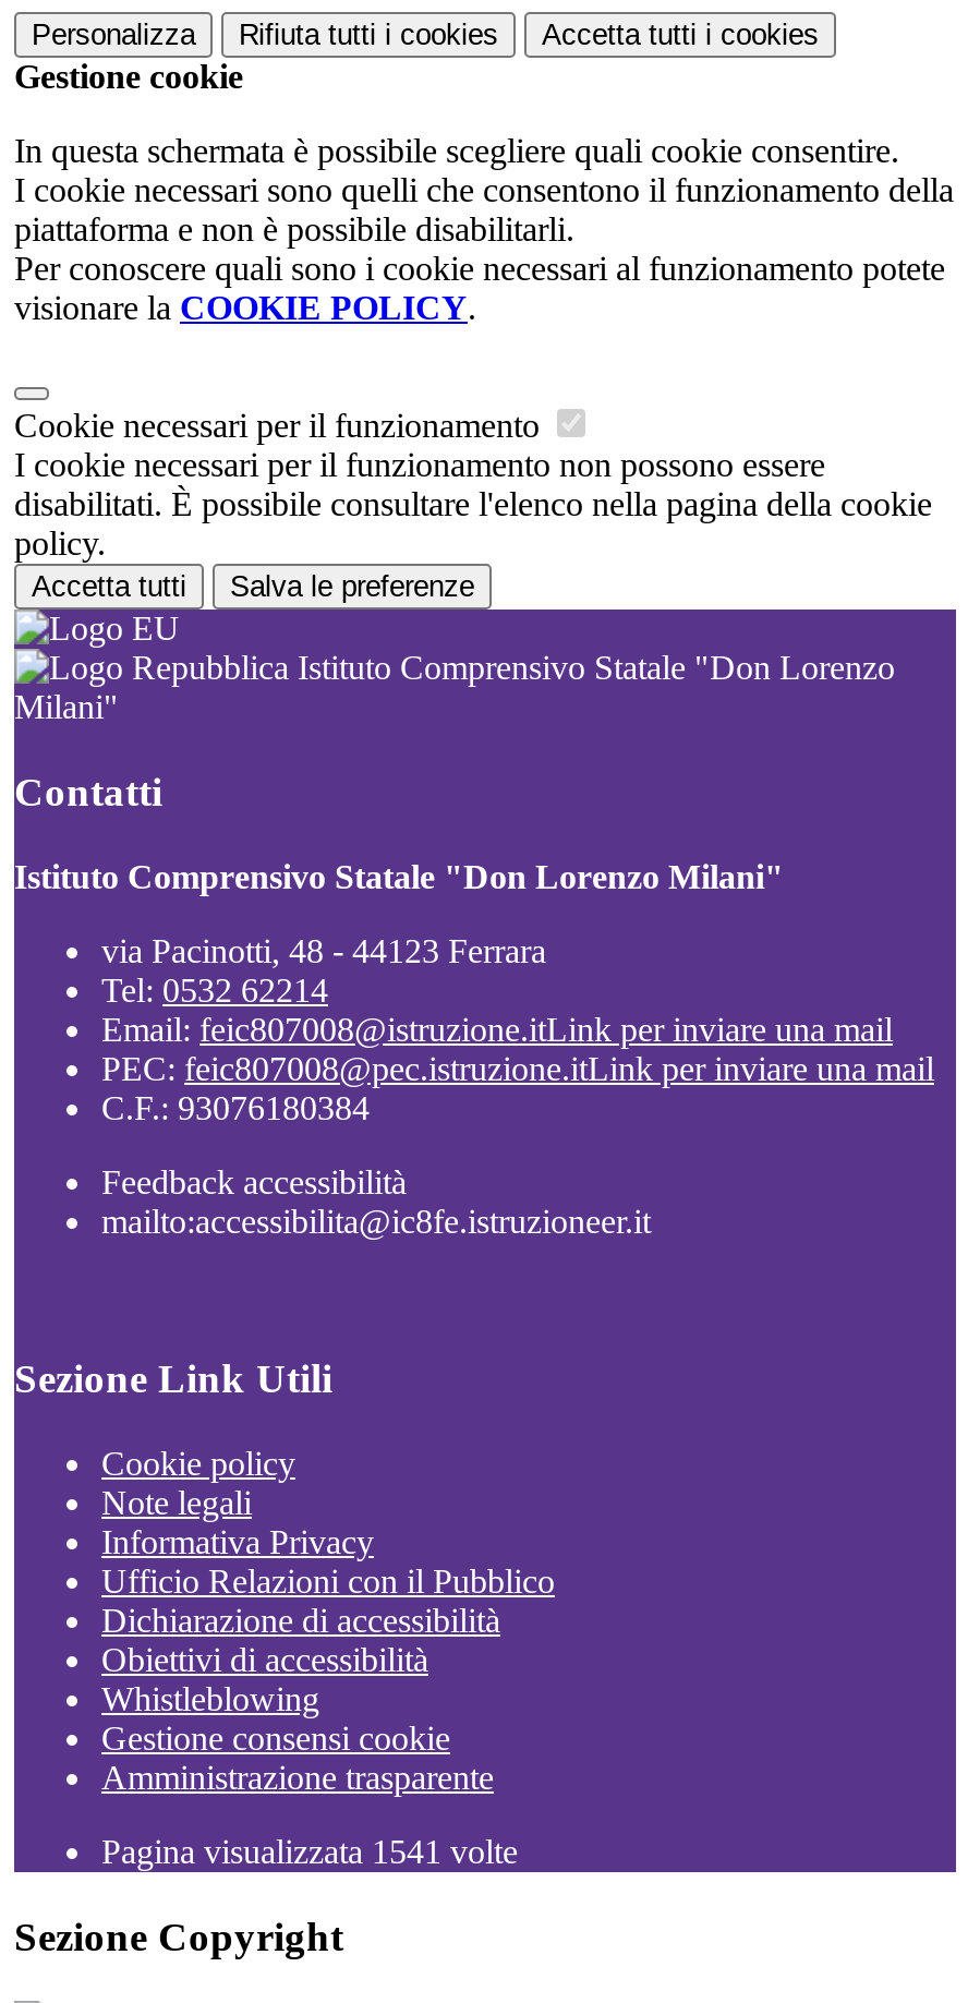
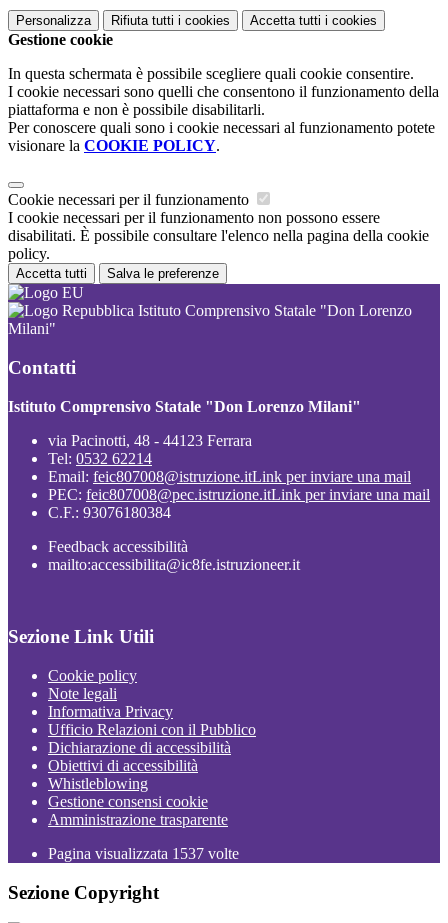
- Pagina visualizzata 1541 volte
+ Pagina visualizzata 1537 volte
